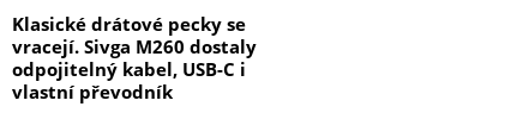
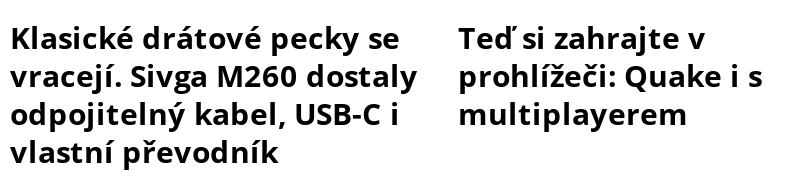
+ Teď si zahrajte v
+ prohlížeči: Quake i s
+ multiplayerem
